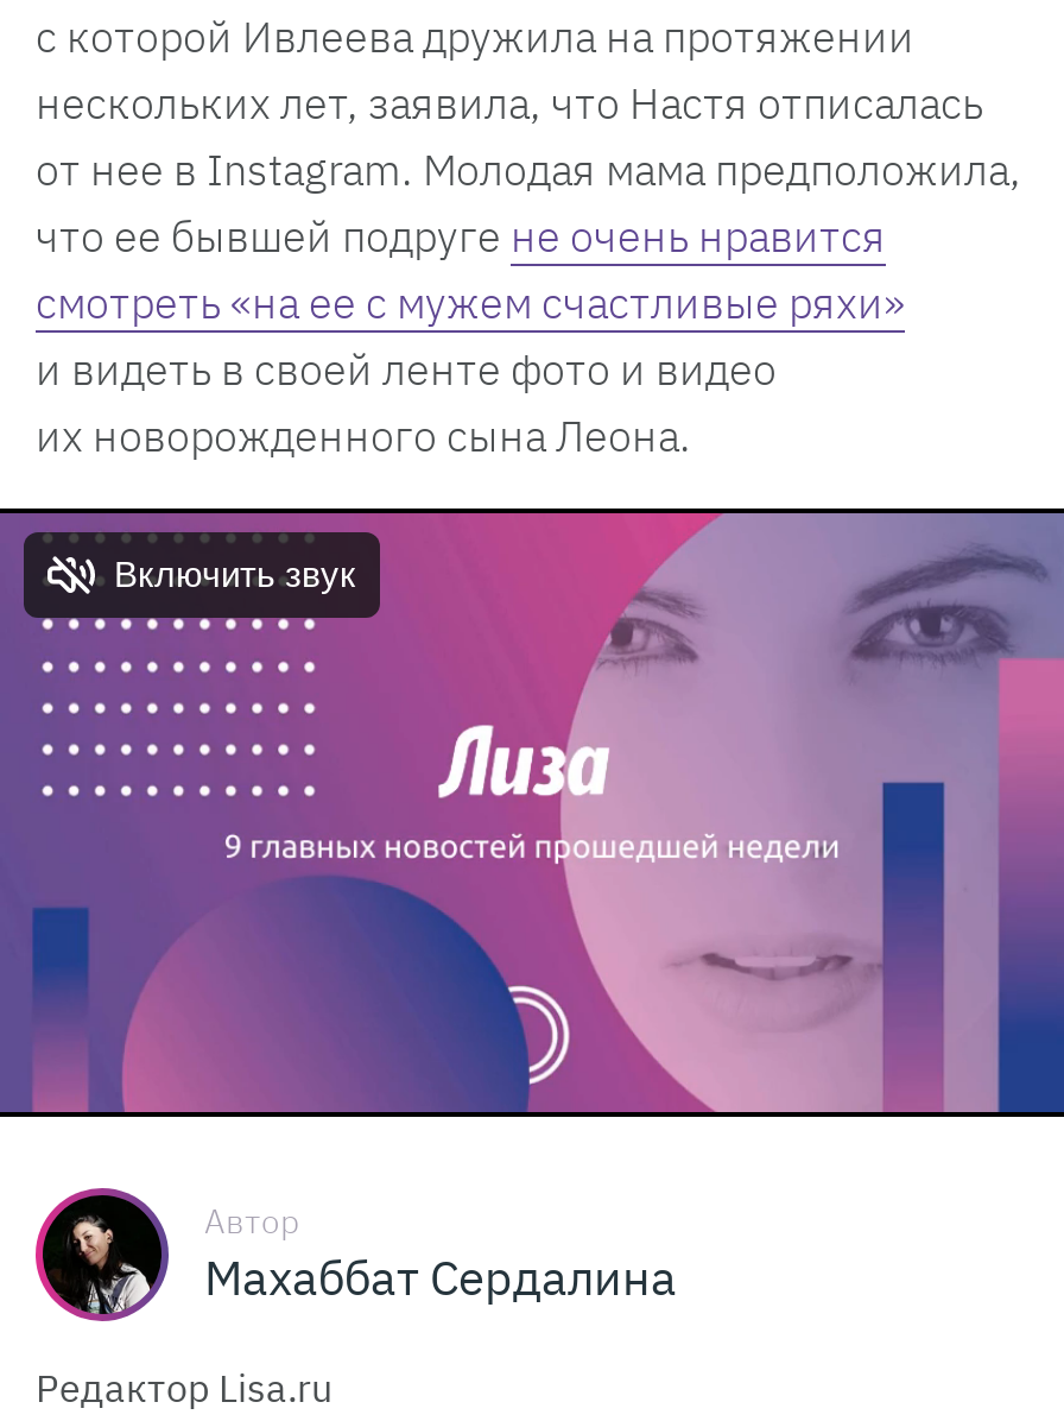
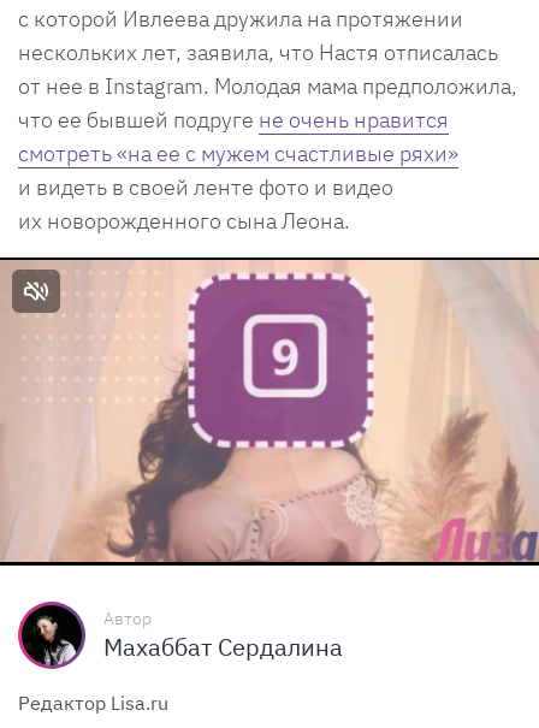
- [image]
+ [image]
